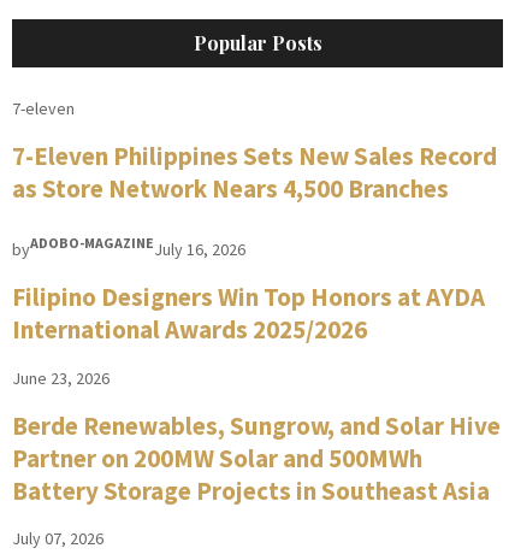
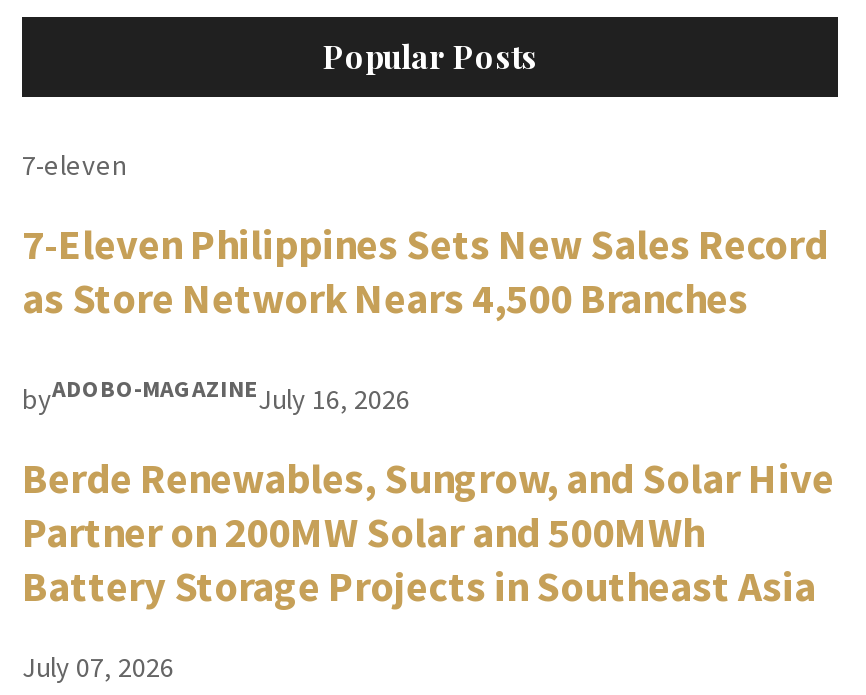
- Filipino Designers Win Top Honors at AYDA
- International Awards 2025/2026
- June 23, 2026
